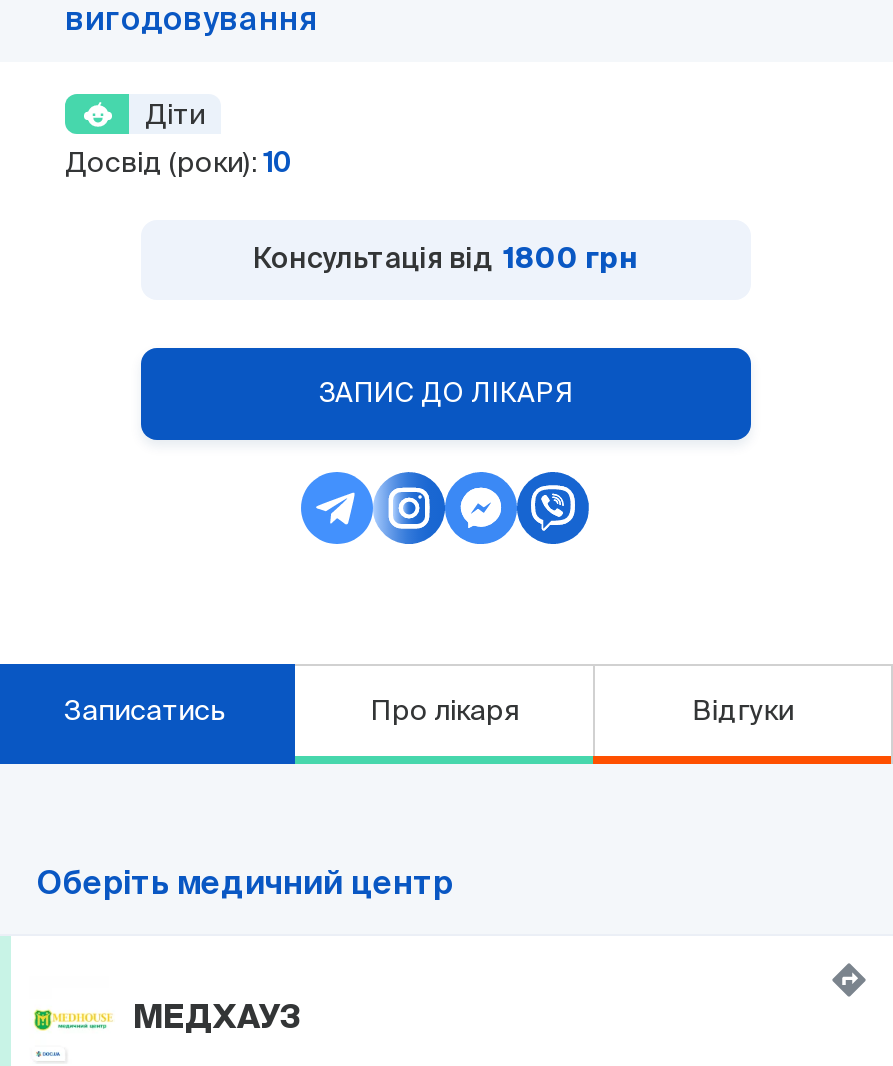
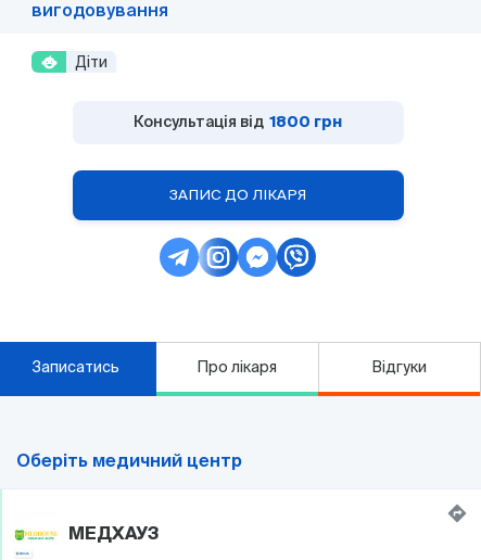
- Досвід (роки): 10
